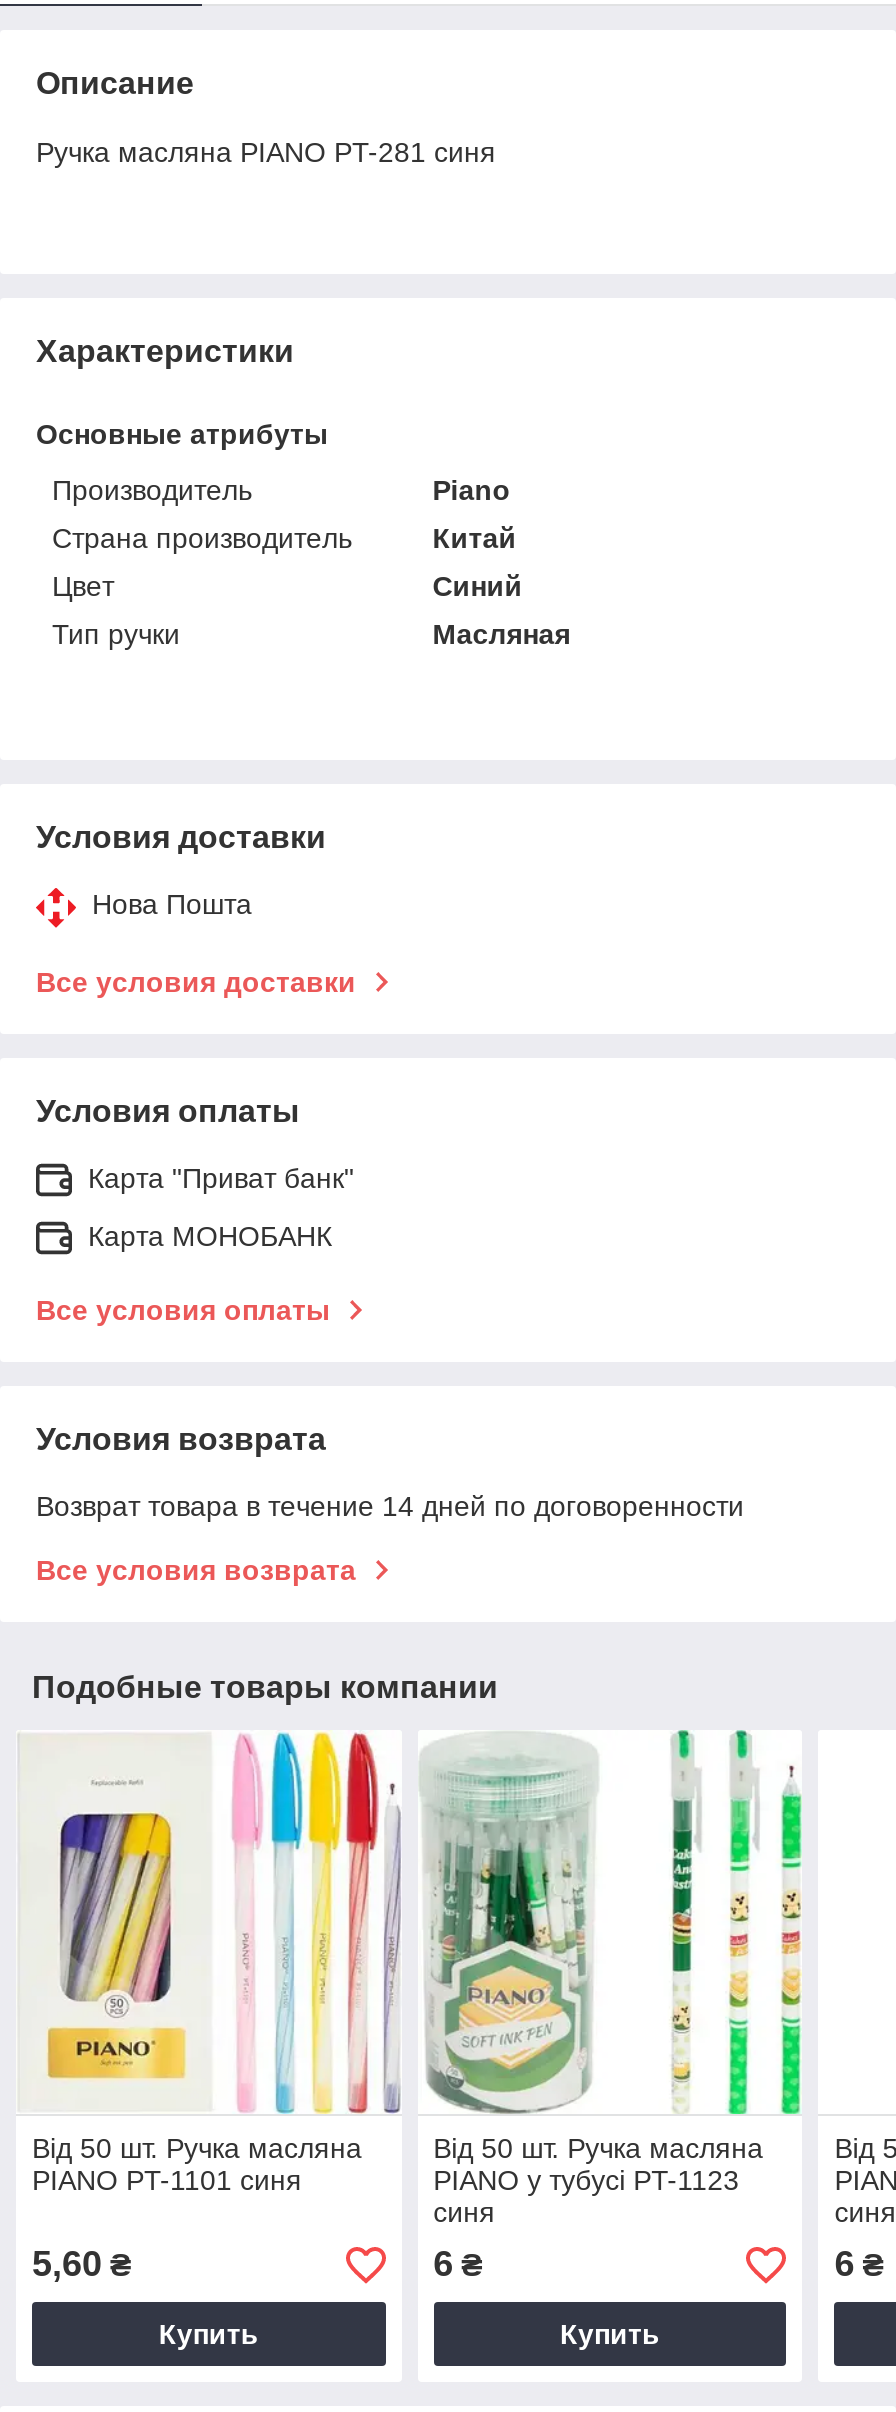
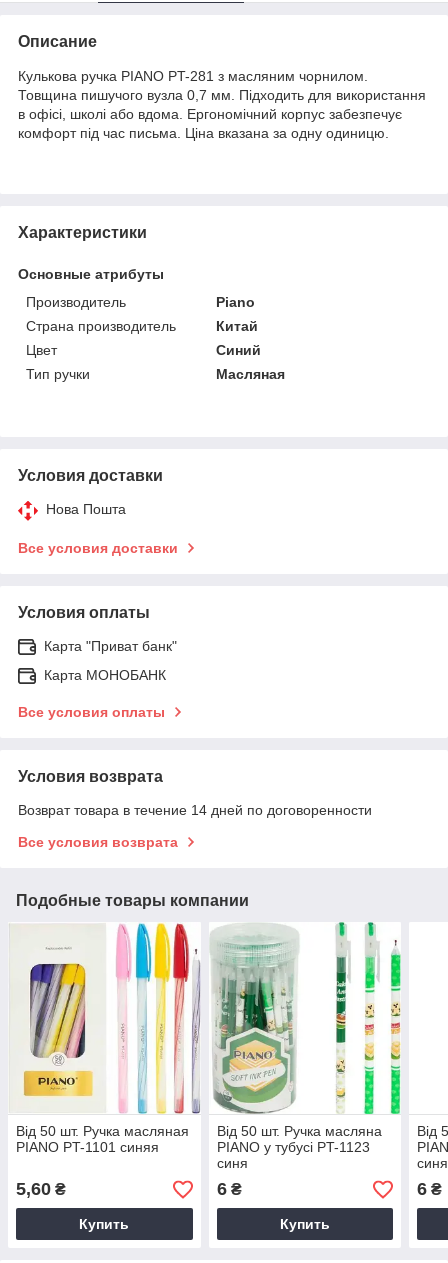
- Ручка масляна PIANO PT-281 синя
+ Кулькова ручка PIANO PT-281 з масляним чорнилом.
+ Товщина пишучого вузла 0,7 мм. Підходить для використання
+ в офісі, школі або вдома. Ергономічний корпус забезпечує
+ комфорт під час письма. Ціна вказана за одну одиницю.

- Від 50 шт. Ручка масляна
+ Від 50 шт. Ручка масляная

- PIANO PT-1101 синя
+ PIANO PT-1101 синяя
